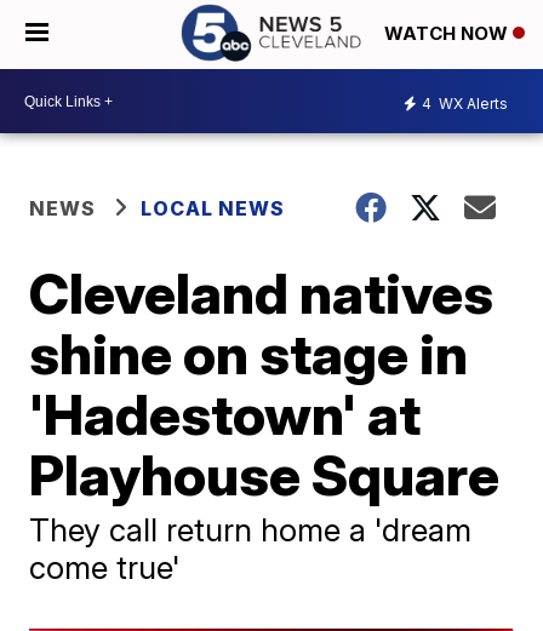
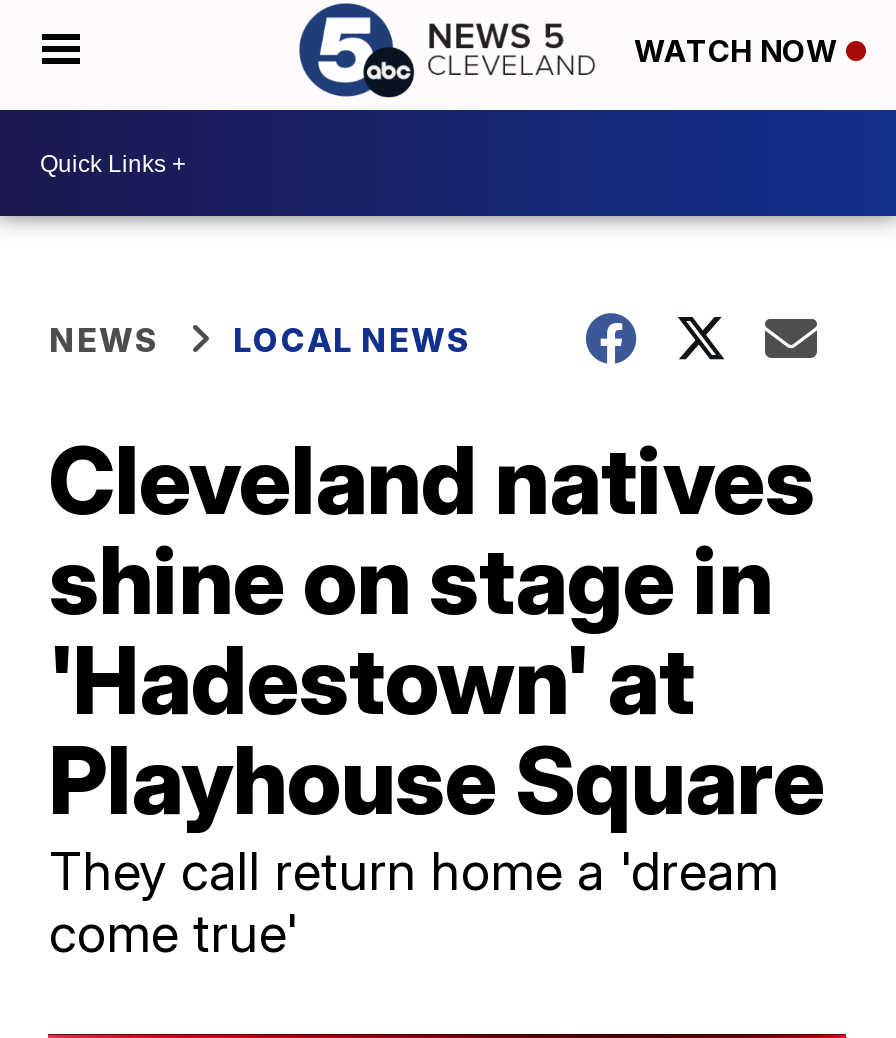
- 4 WX Alerts
